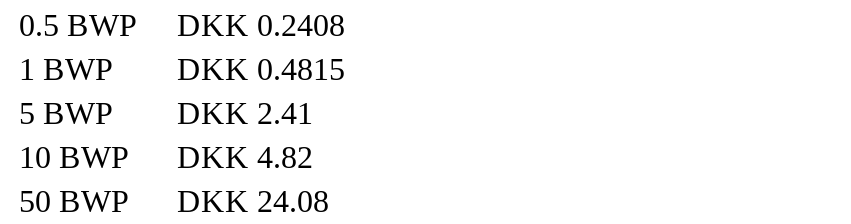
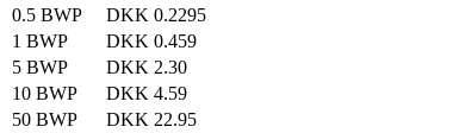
- 0.5 BWP DKK 0.2408
+ 0.5 BWP DKK 0.2295

- 1 BWP DKK 0.4815
+ 1 BWP DKK 0.459

- 5 BWP DKK 2.41
+ 5 BWP DKK 2.30

- 10 BWP DKK 4.82
+ 10 BWP DKK 4.59

- 50 BWP DKK 24.08
+ 50 BWP DKK 22.95
